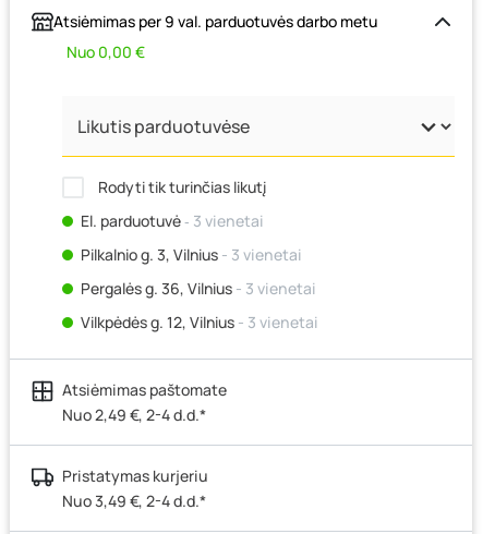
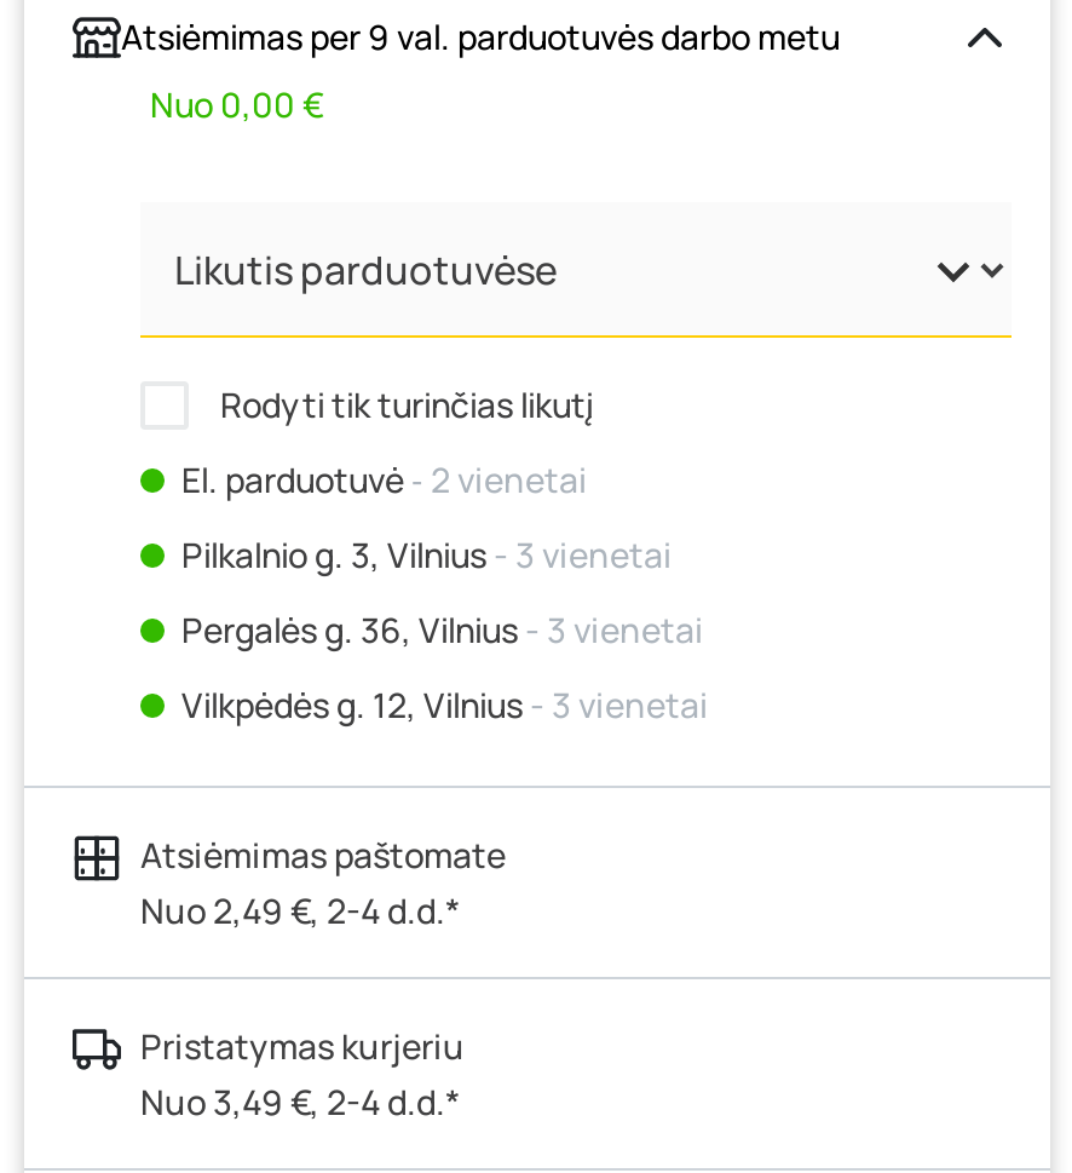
- El. parduotuvė ‐ 3 vienetai
+ El. parduotuvė ‐ 2 vienetai
